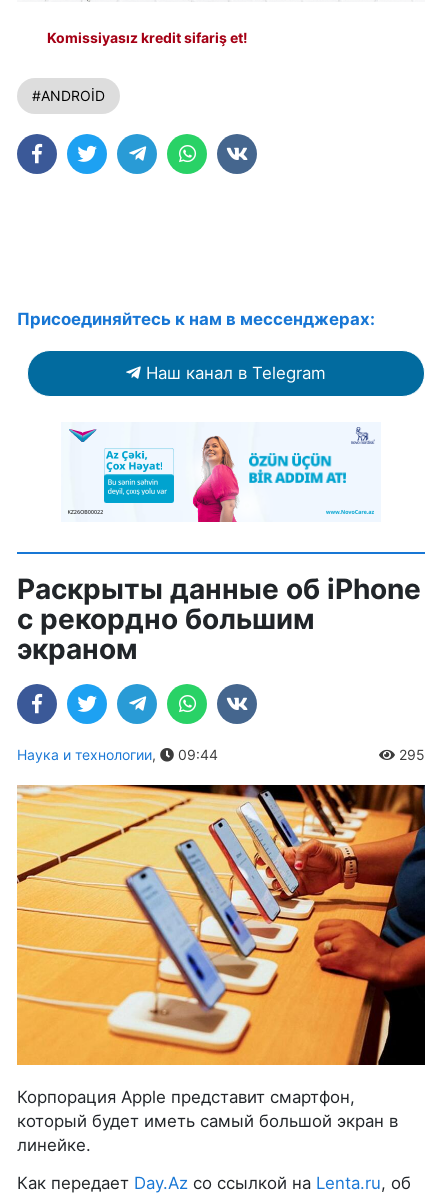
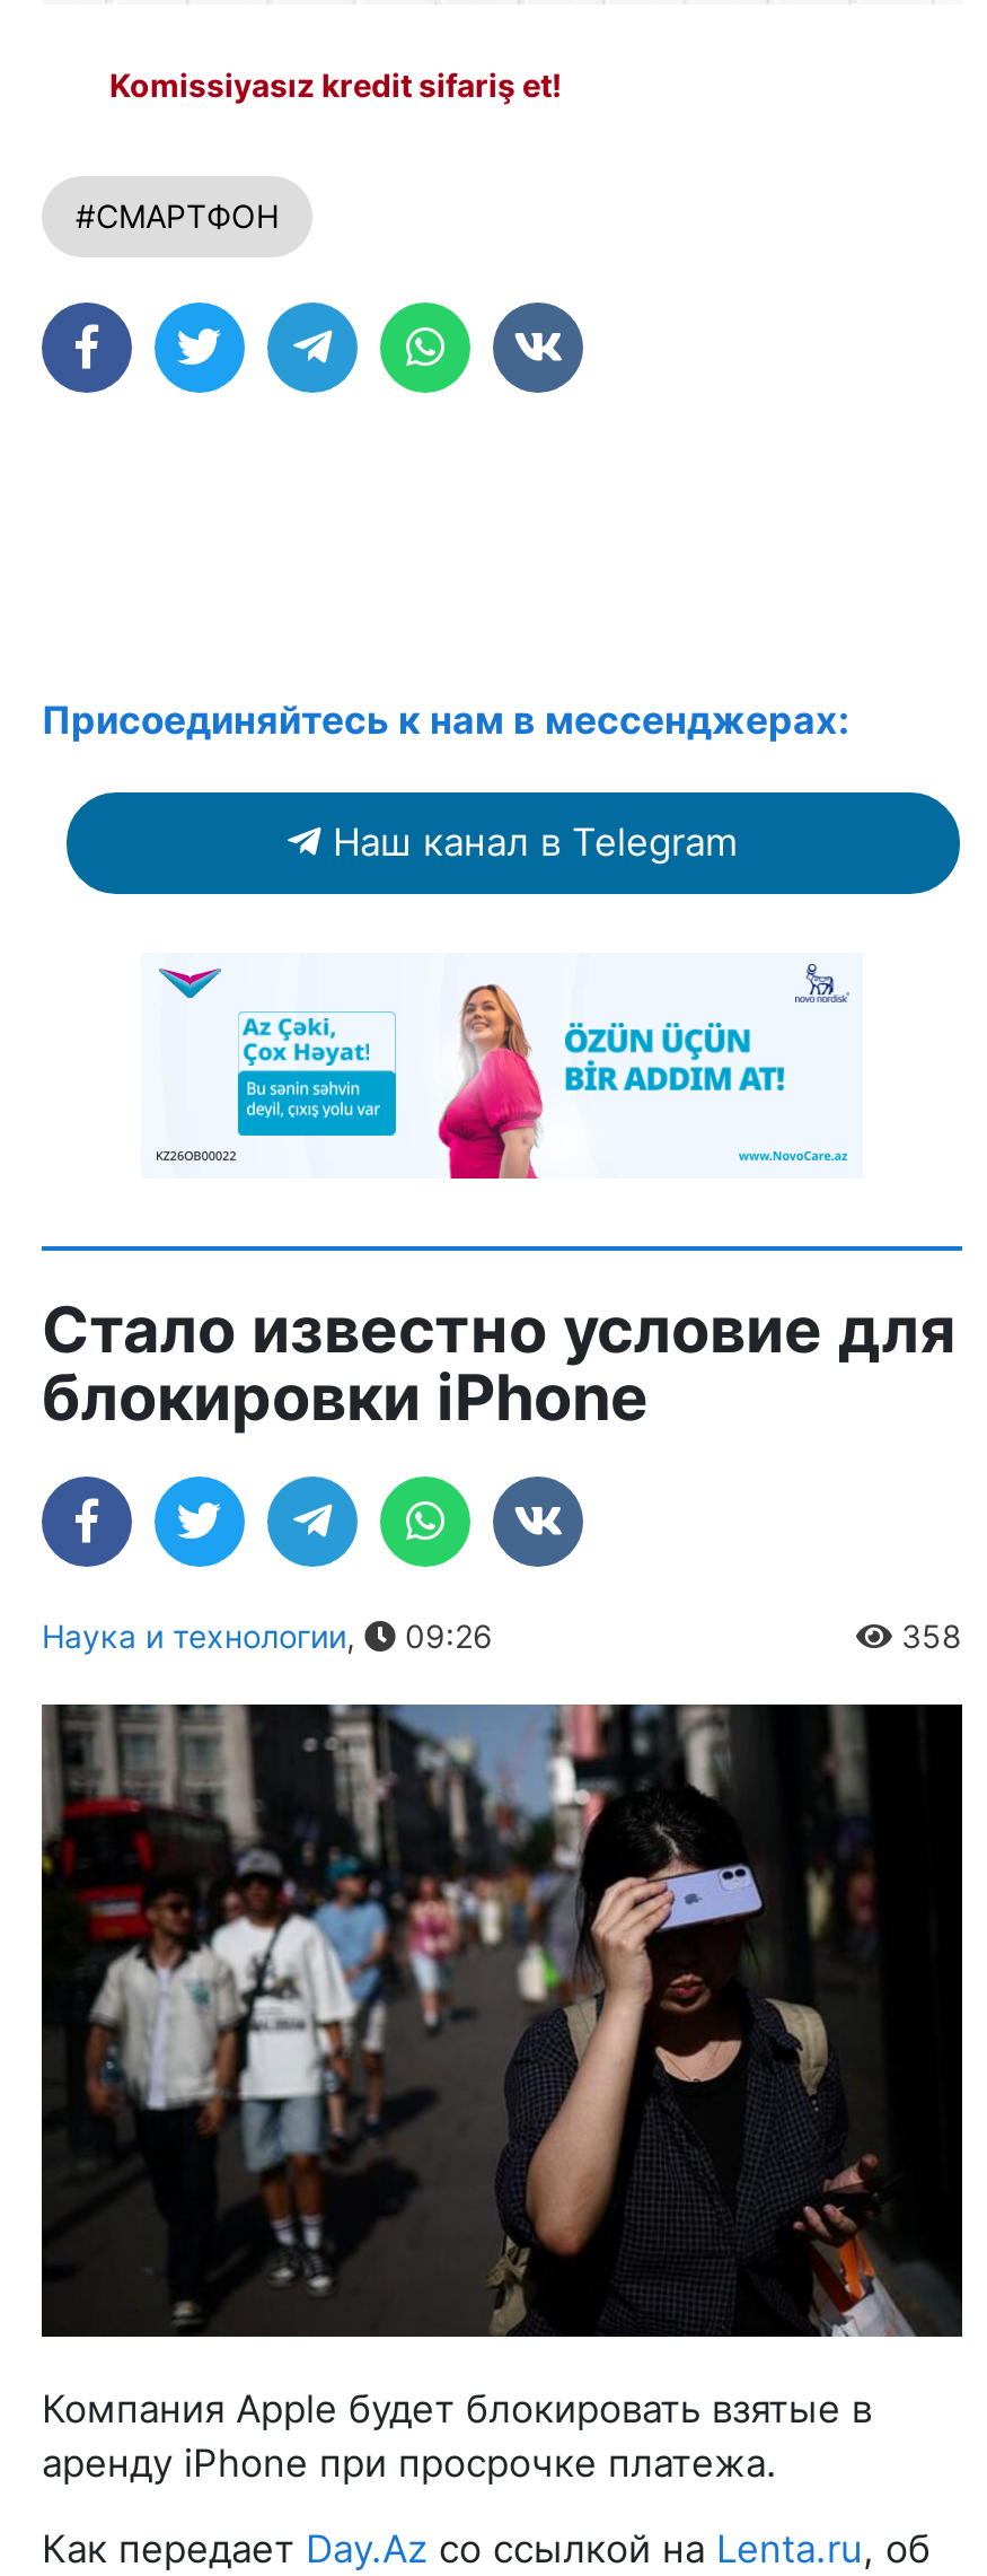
- #ANDROİD
+ #СМАРТФОН

- Раскрыты данные об iPhone
- с рекордно большим
- экраном
+ Стало известно условие для
+ блокировки iPhone

- 09:44
- 295
+ 09:26
+ 358

- [image]
- Корпорация Apple представит смартфон,
- который будет иметь самый большой экран в
- линейке.
+ [image]
+ Компания Apple будет блокировать взятые в
+ аренду iPhone при просрочке платежа.
